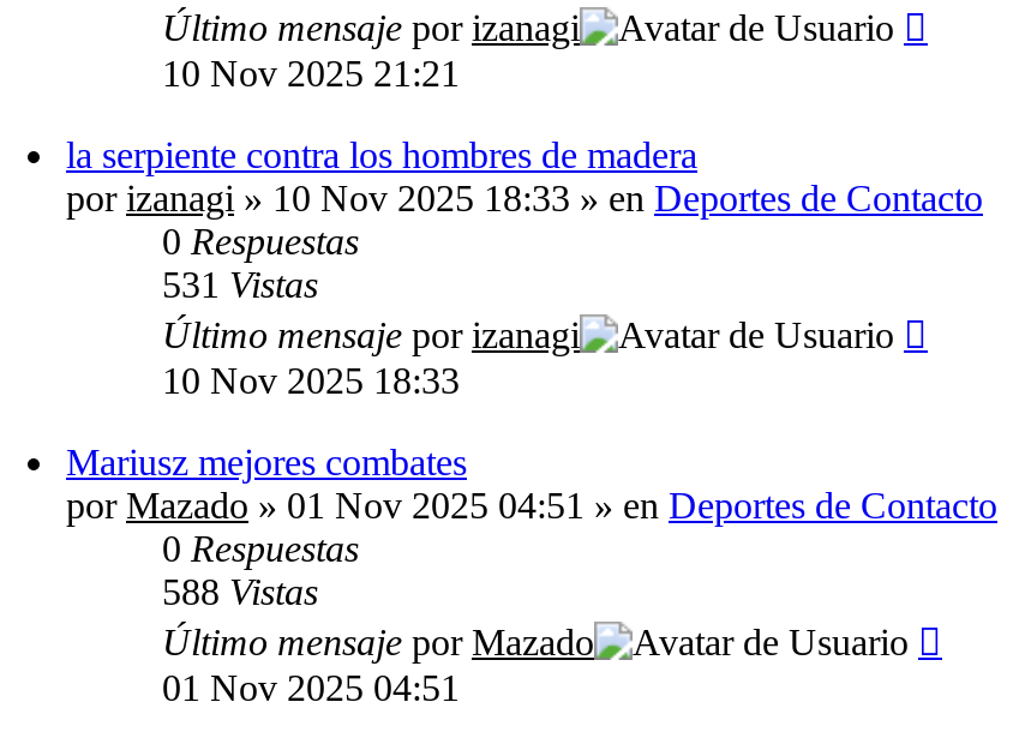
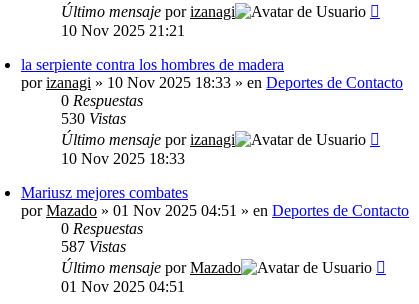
- 531 Vistas
+ 530 Vistas

- 588 Vistas
+ 587 Vistas
